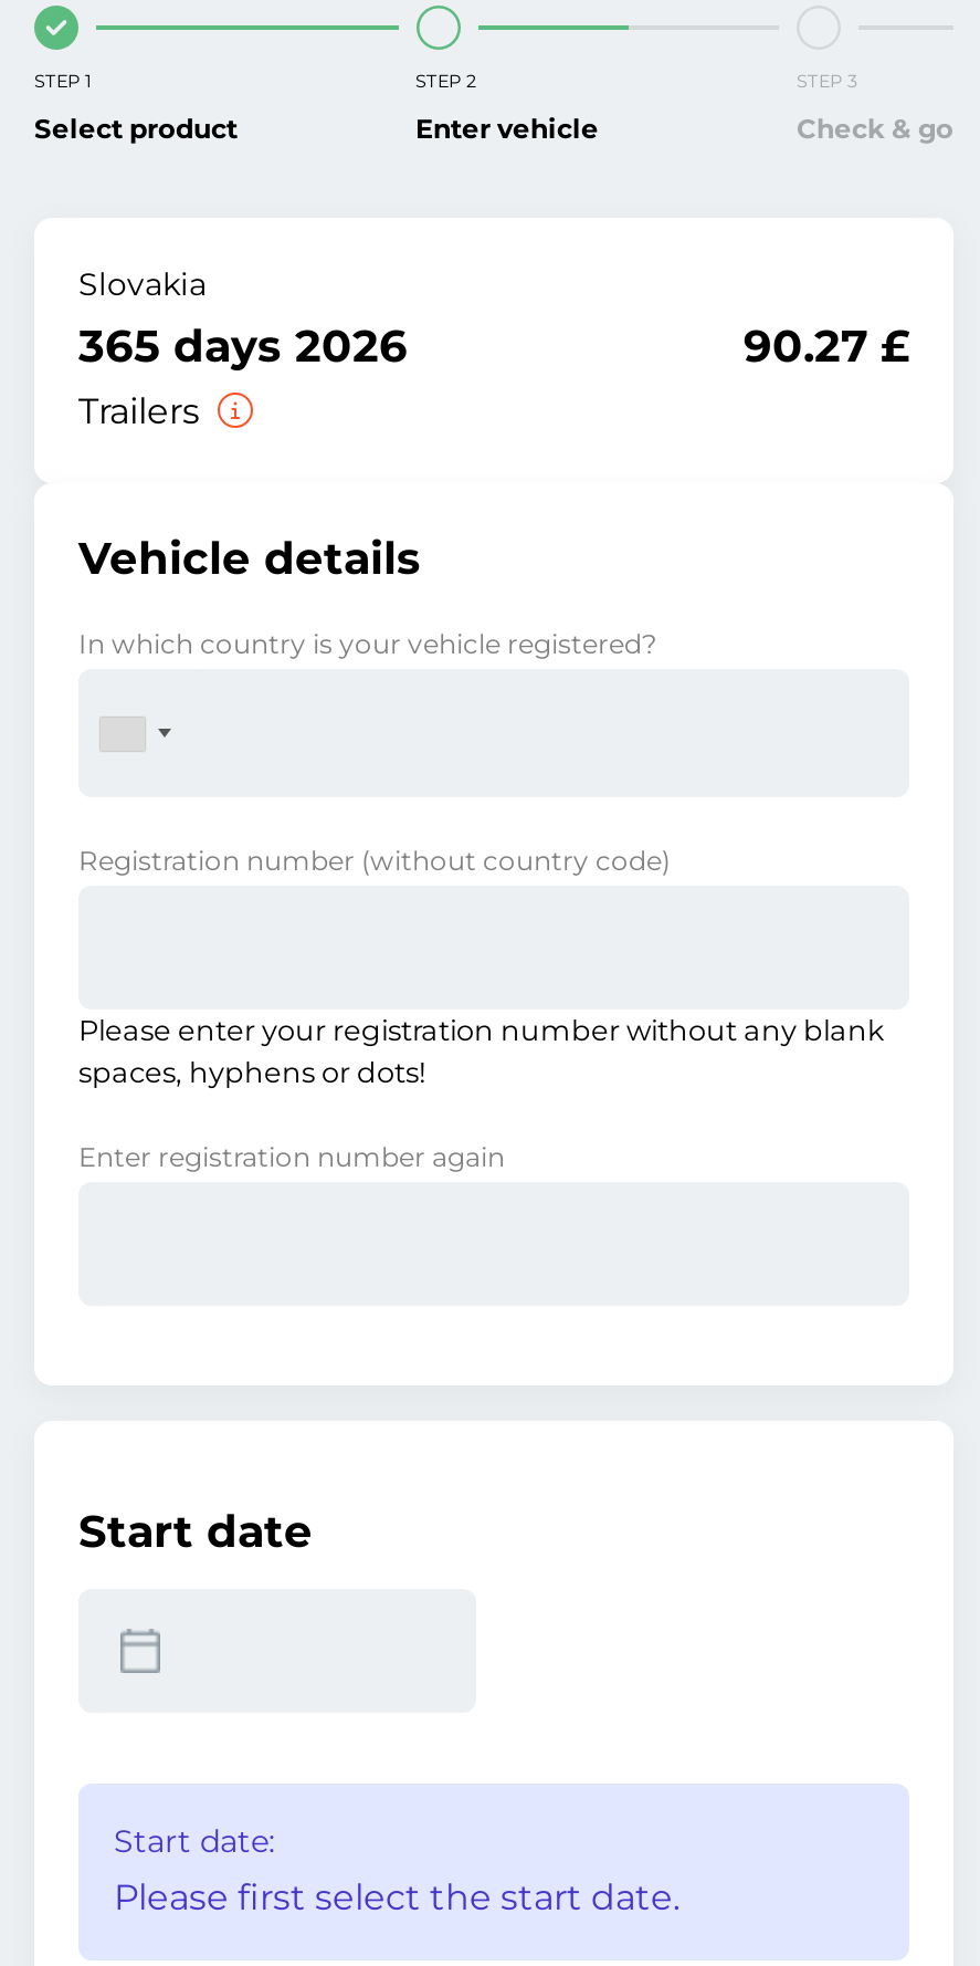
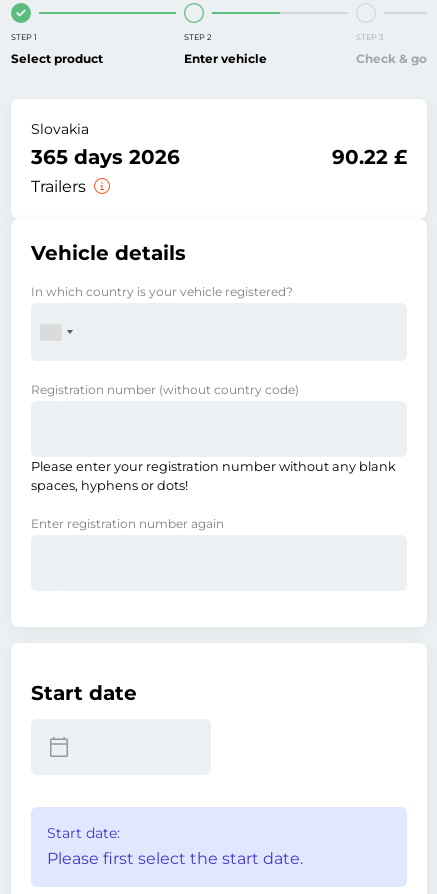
- 90.27 £
+ 90.22 £
